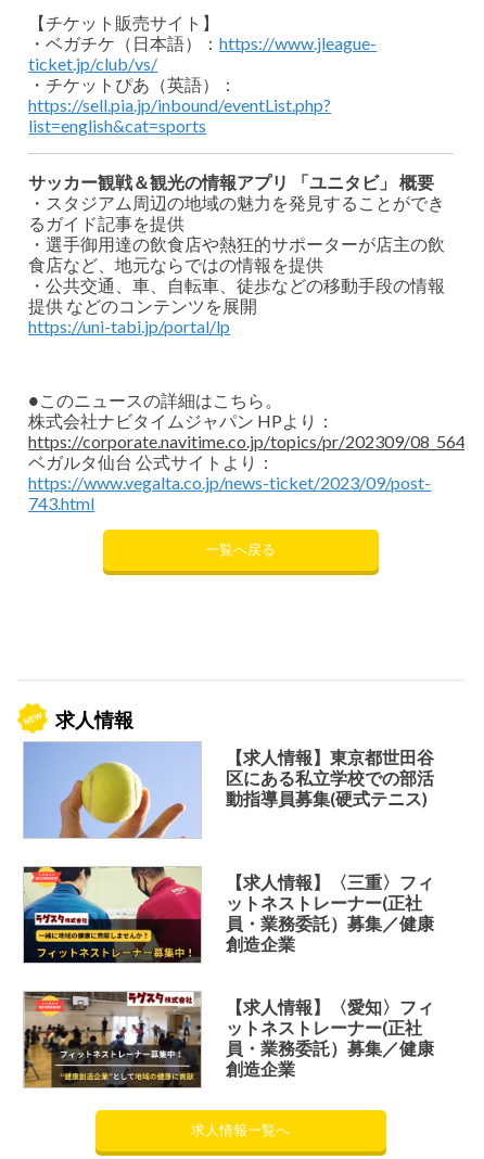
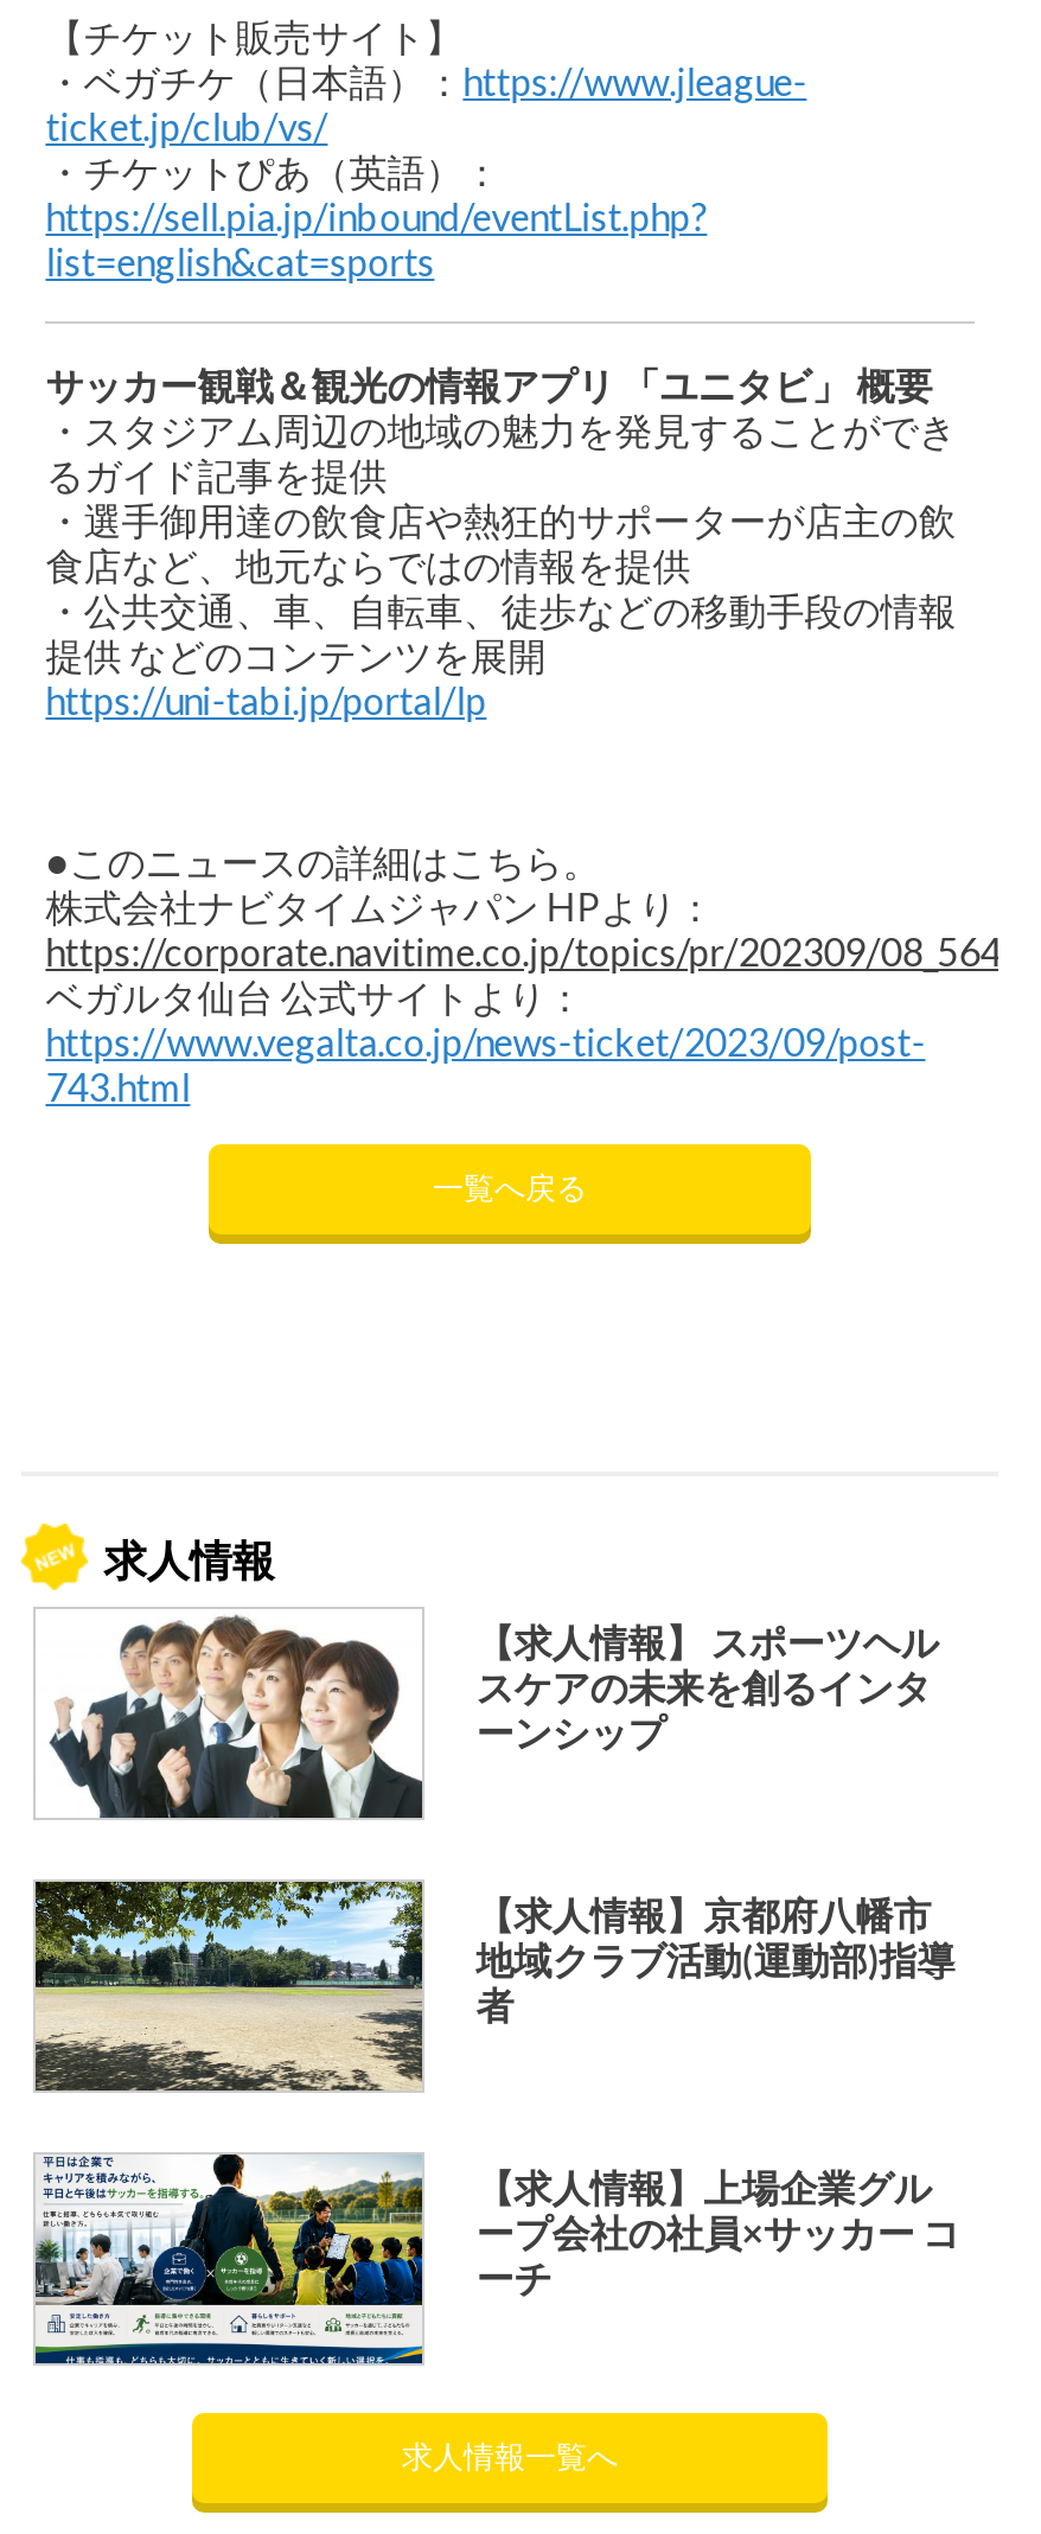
- [image]
- 【求人情報】東京都世田谷
- 区にある私立学校での部活
- 動指導員募集(硬式テニス)
+ [image]
+ 【求人情報】 スポーツヘル
+ スケアの未来を創るインタ
+ ーンシップ

- [image]
- 【求人情報】〈三重〉フィ
- ットネストレーナー(正社
- 員・業務委託）募集／健康
- 創造企業
+ [image]
+ 【求人情報】京都府八幡市
+ 地域クラブ活動(運動部)指導
+ 者

- [image]
- 【求人情報】〈愛知〉フィ
- ットネストレーナー(正社
- 員・業務委託）募集／健康
- 創造企業
+ [image]
+ 【求人情報】上場企業グル
+ ープ会社の社員×サッカー コ
+ ーチ
